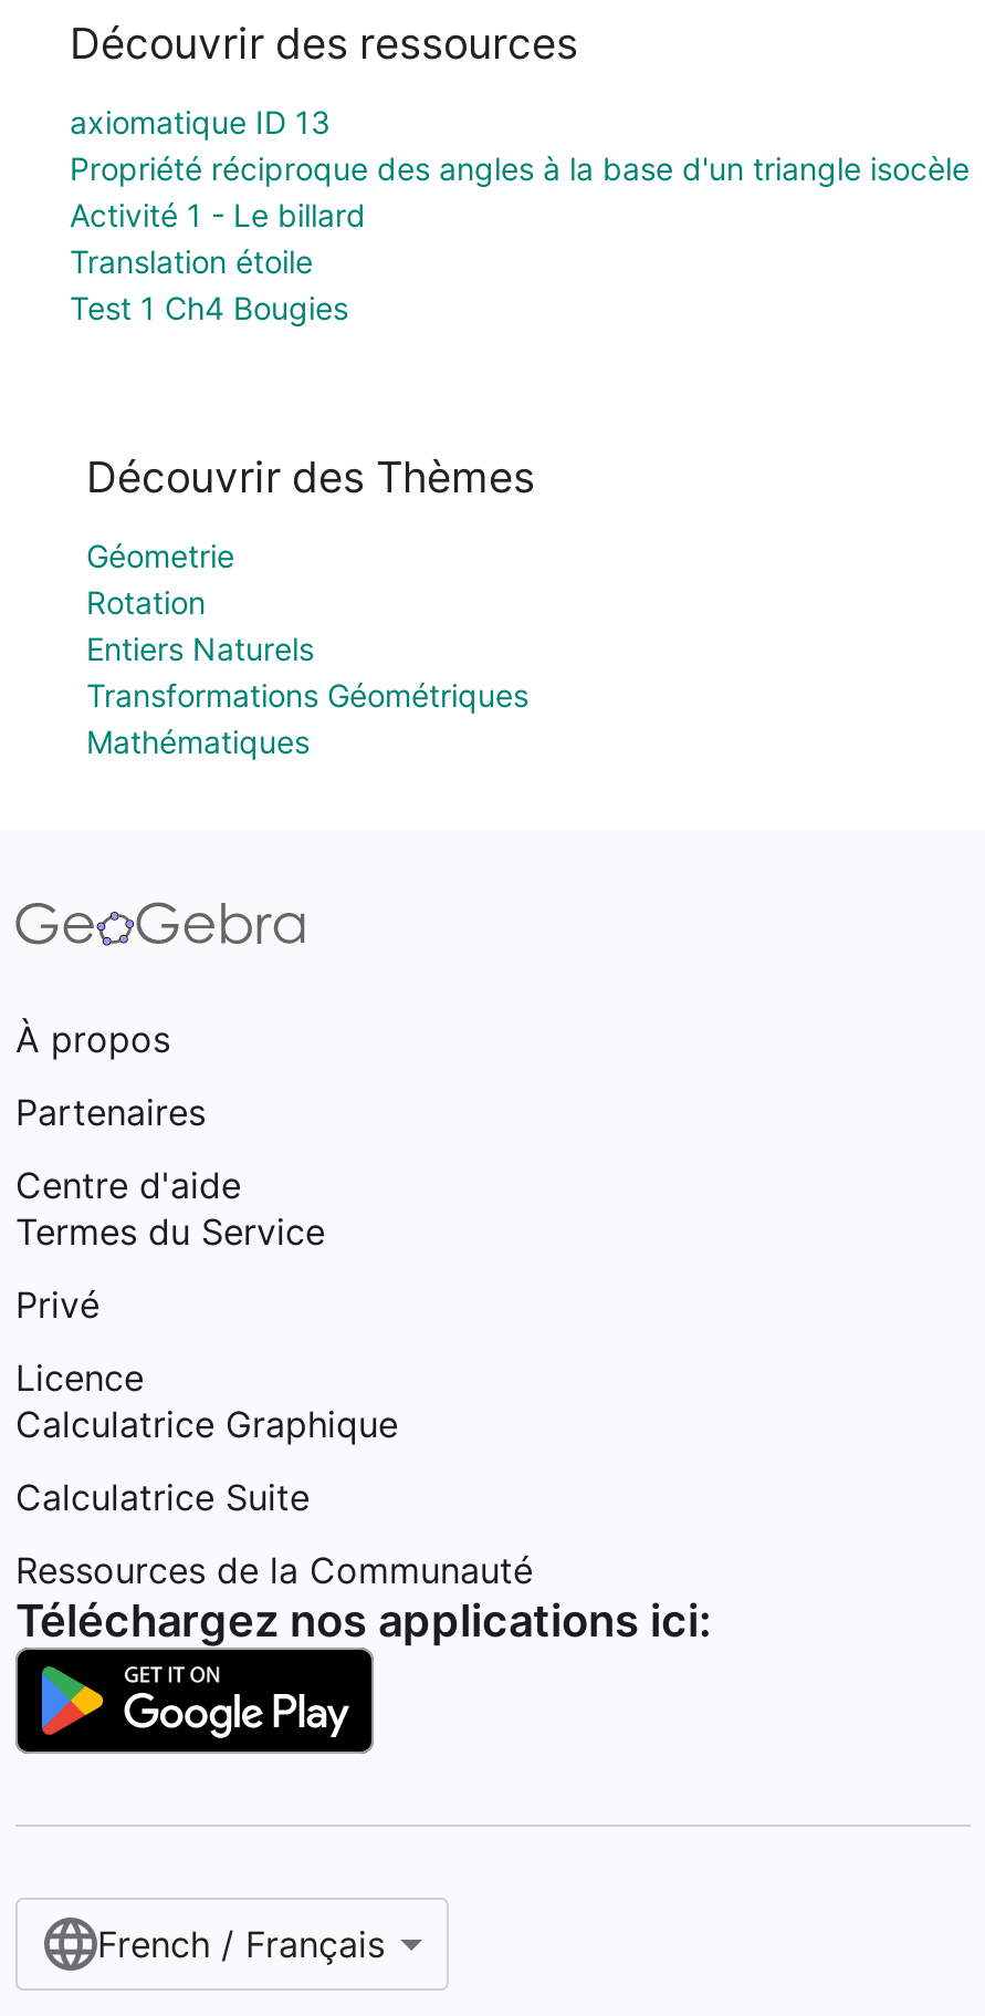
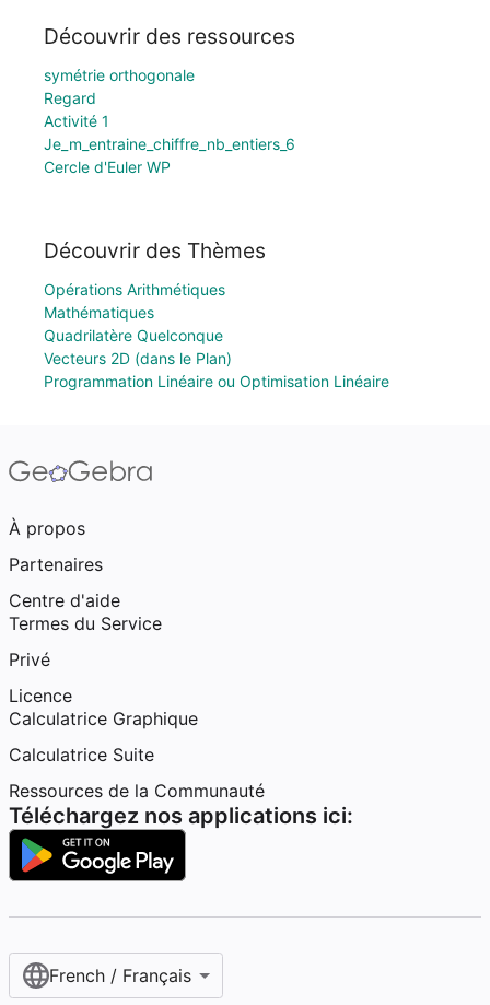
- axiomatique ID 13
- Propriété réciproque des angles à la base d'un triangle isocèle
- Activité 1 - Le billard
- Translation étoile
- Test 1 Ch4 Bougies
+ symétrie orthogonale
+ Regard
+ Activité 1
+ Je_m_entraine_chiffre_nb_entiers_6
+ Cercle d'Euler WP

- Géometrie
- Rotation
- Entiers Naturels
- Transformations Géométriques
+ Opérations Arithmétiques

moved up: Mathématiques

+ Quadrilatère Quelconque
+ Vecteurs 2D (dans le Plan)
+ Programmation Linéaire ou Optimisation Linéaire
